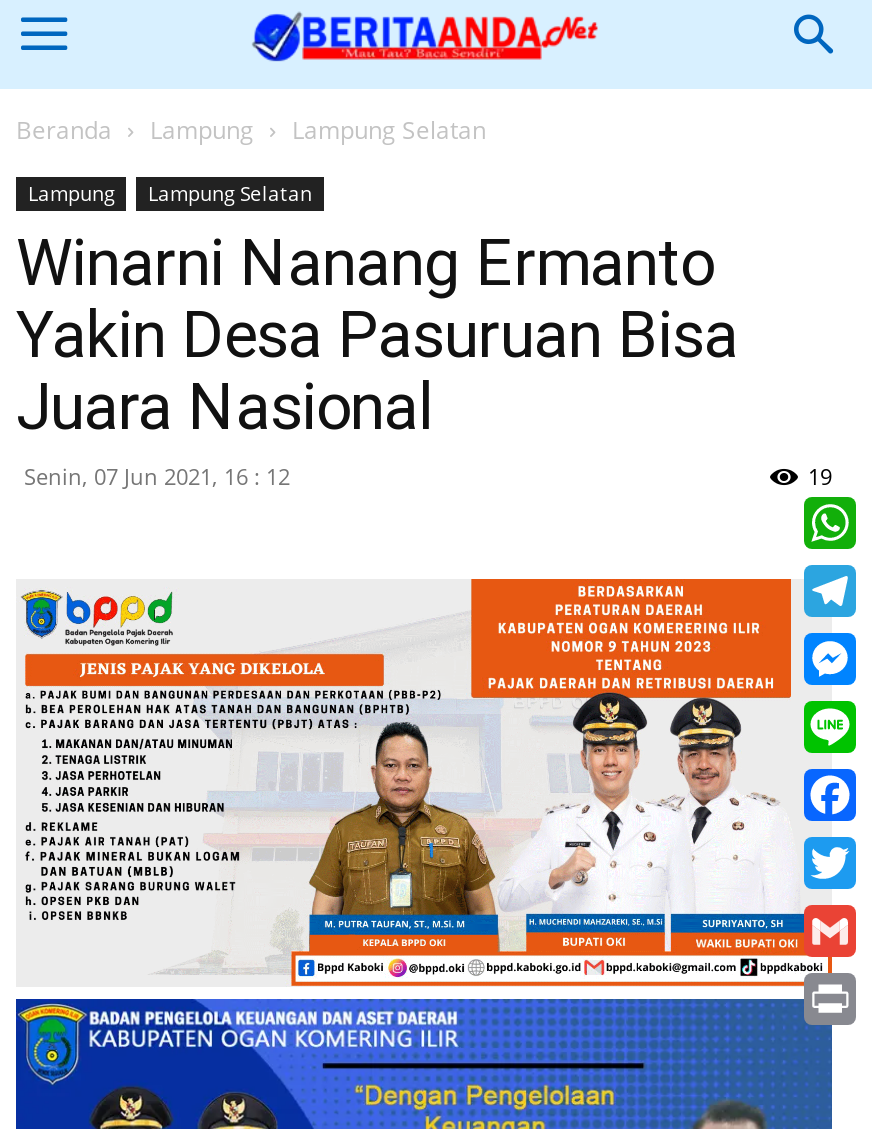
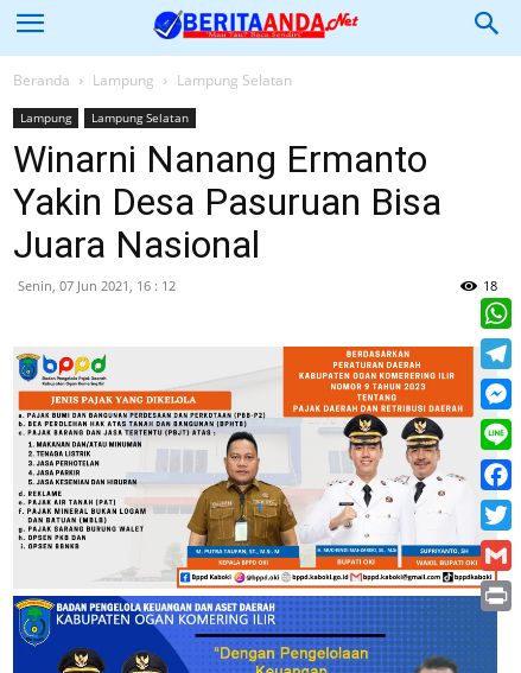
- 19
+ 18
